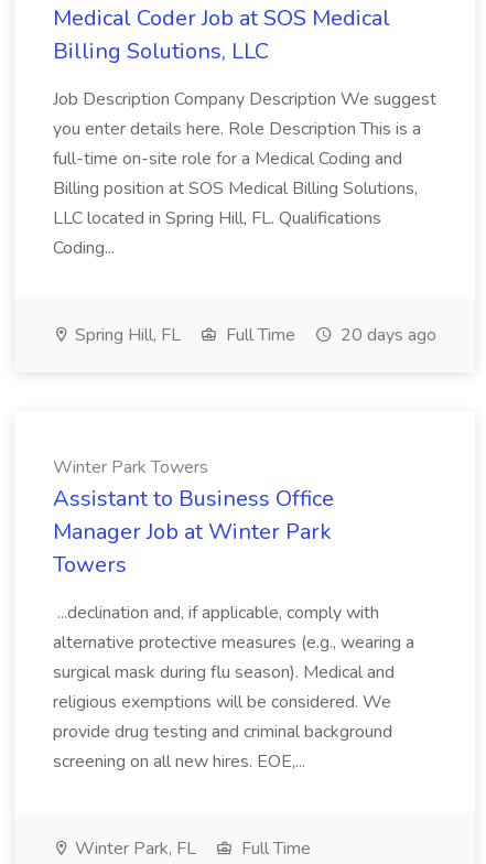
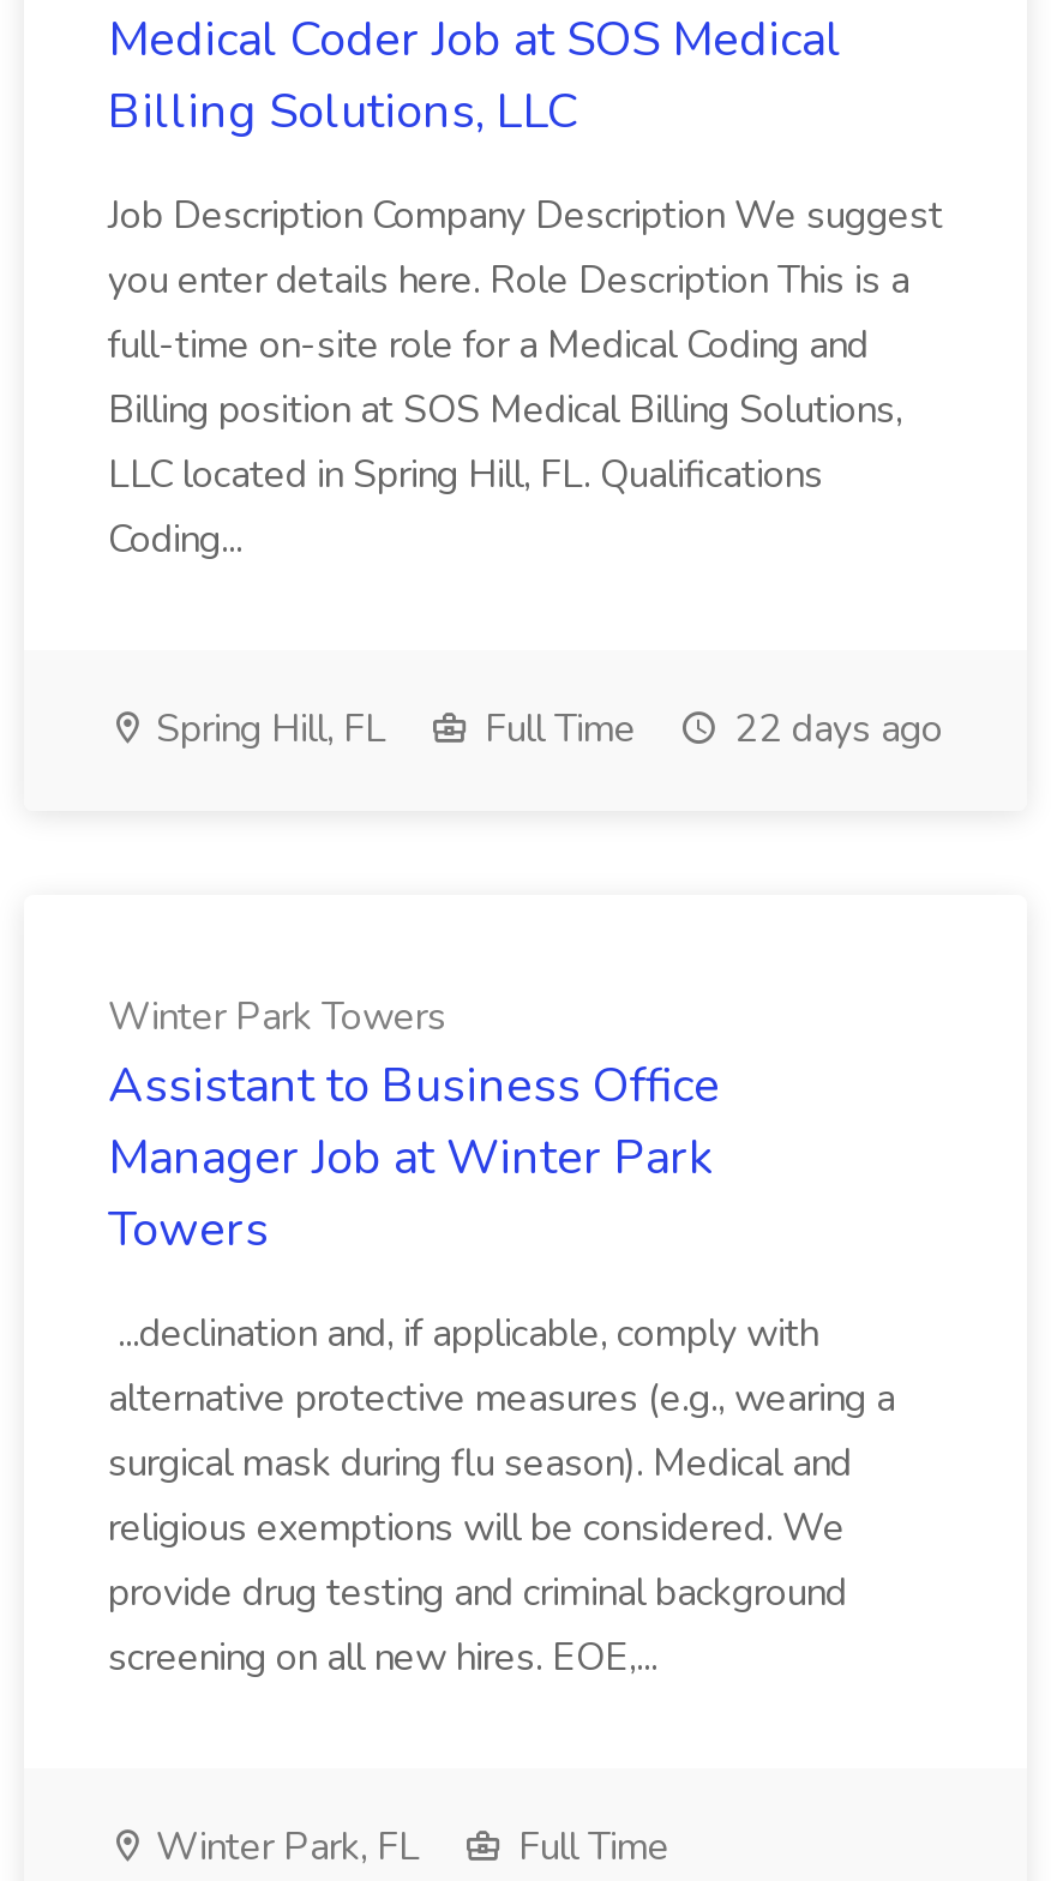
- Spring Hill, FL Full Time 20 days ago
+ Spring Hill, FL Full Time 22 days ago
